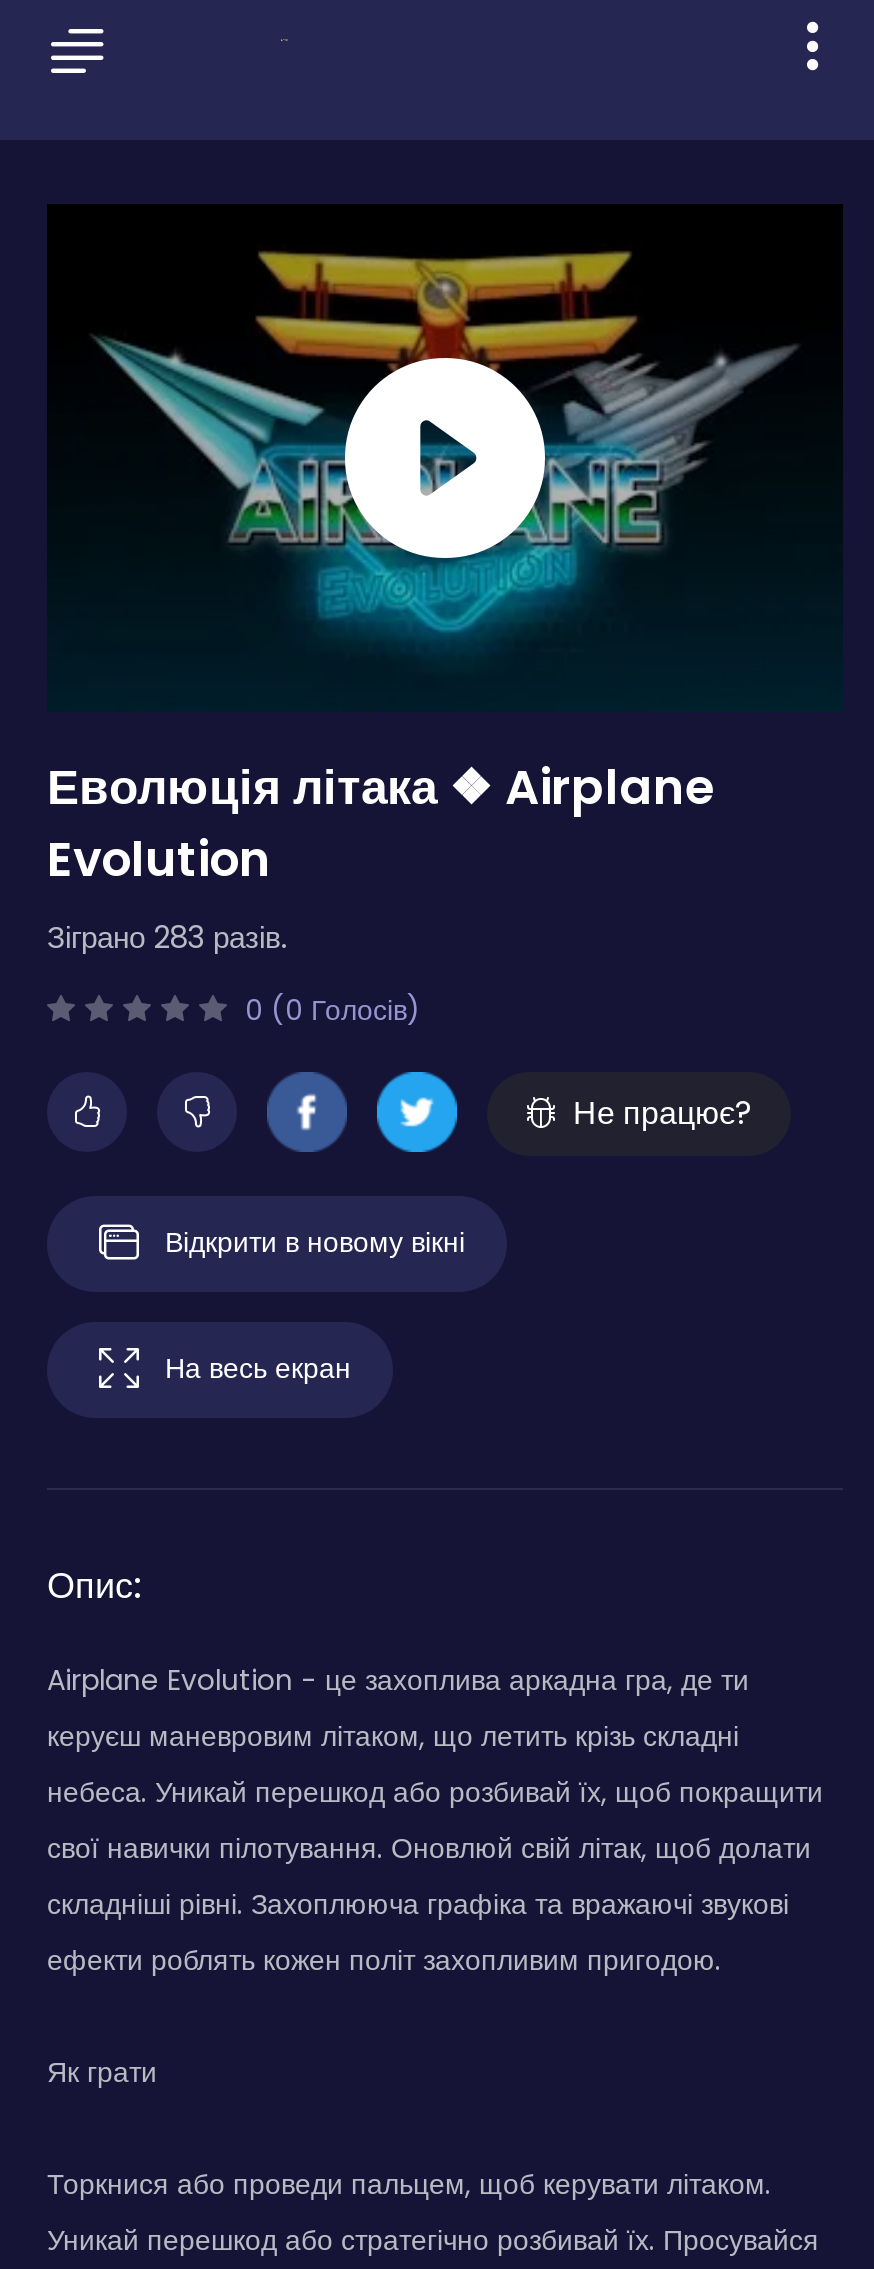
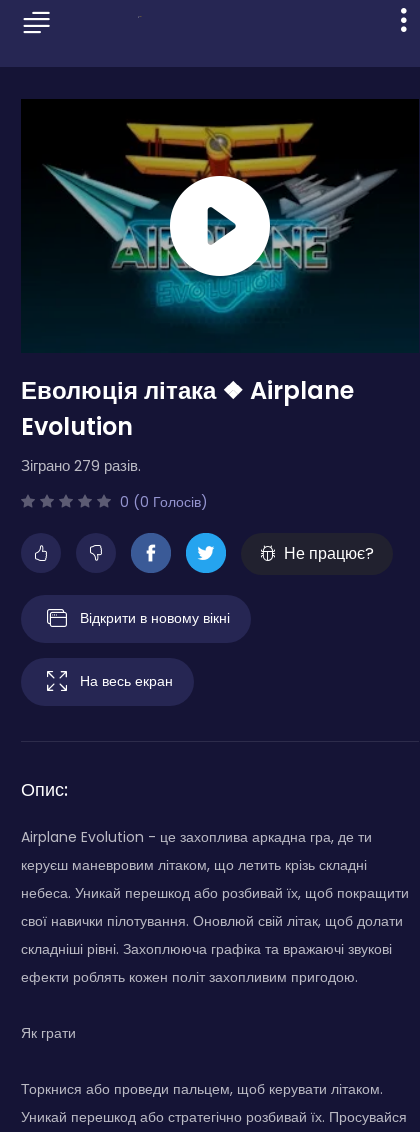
- Зіграно 283 разів.
+ Зіграно 279 разів.
